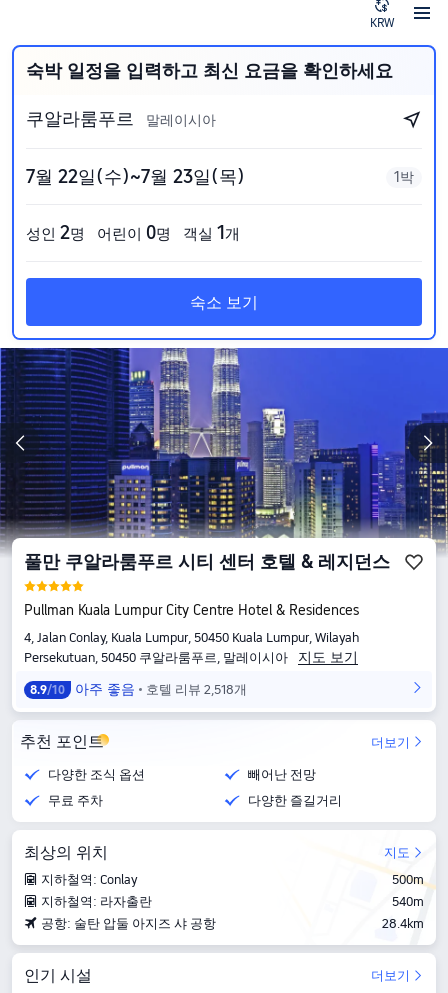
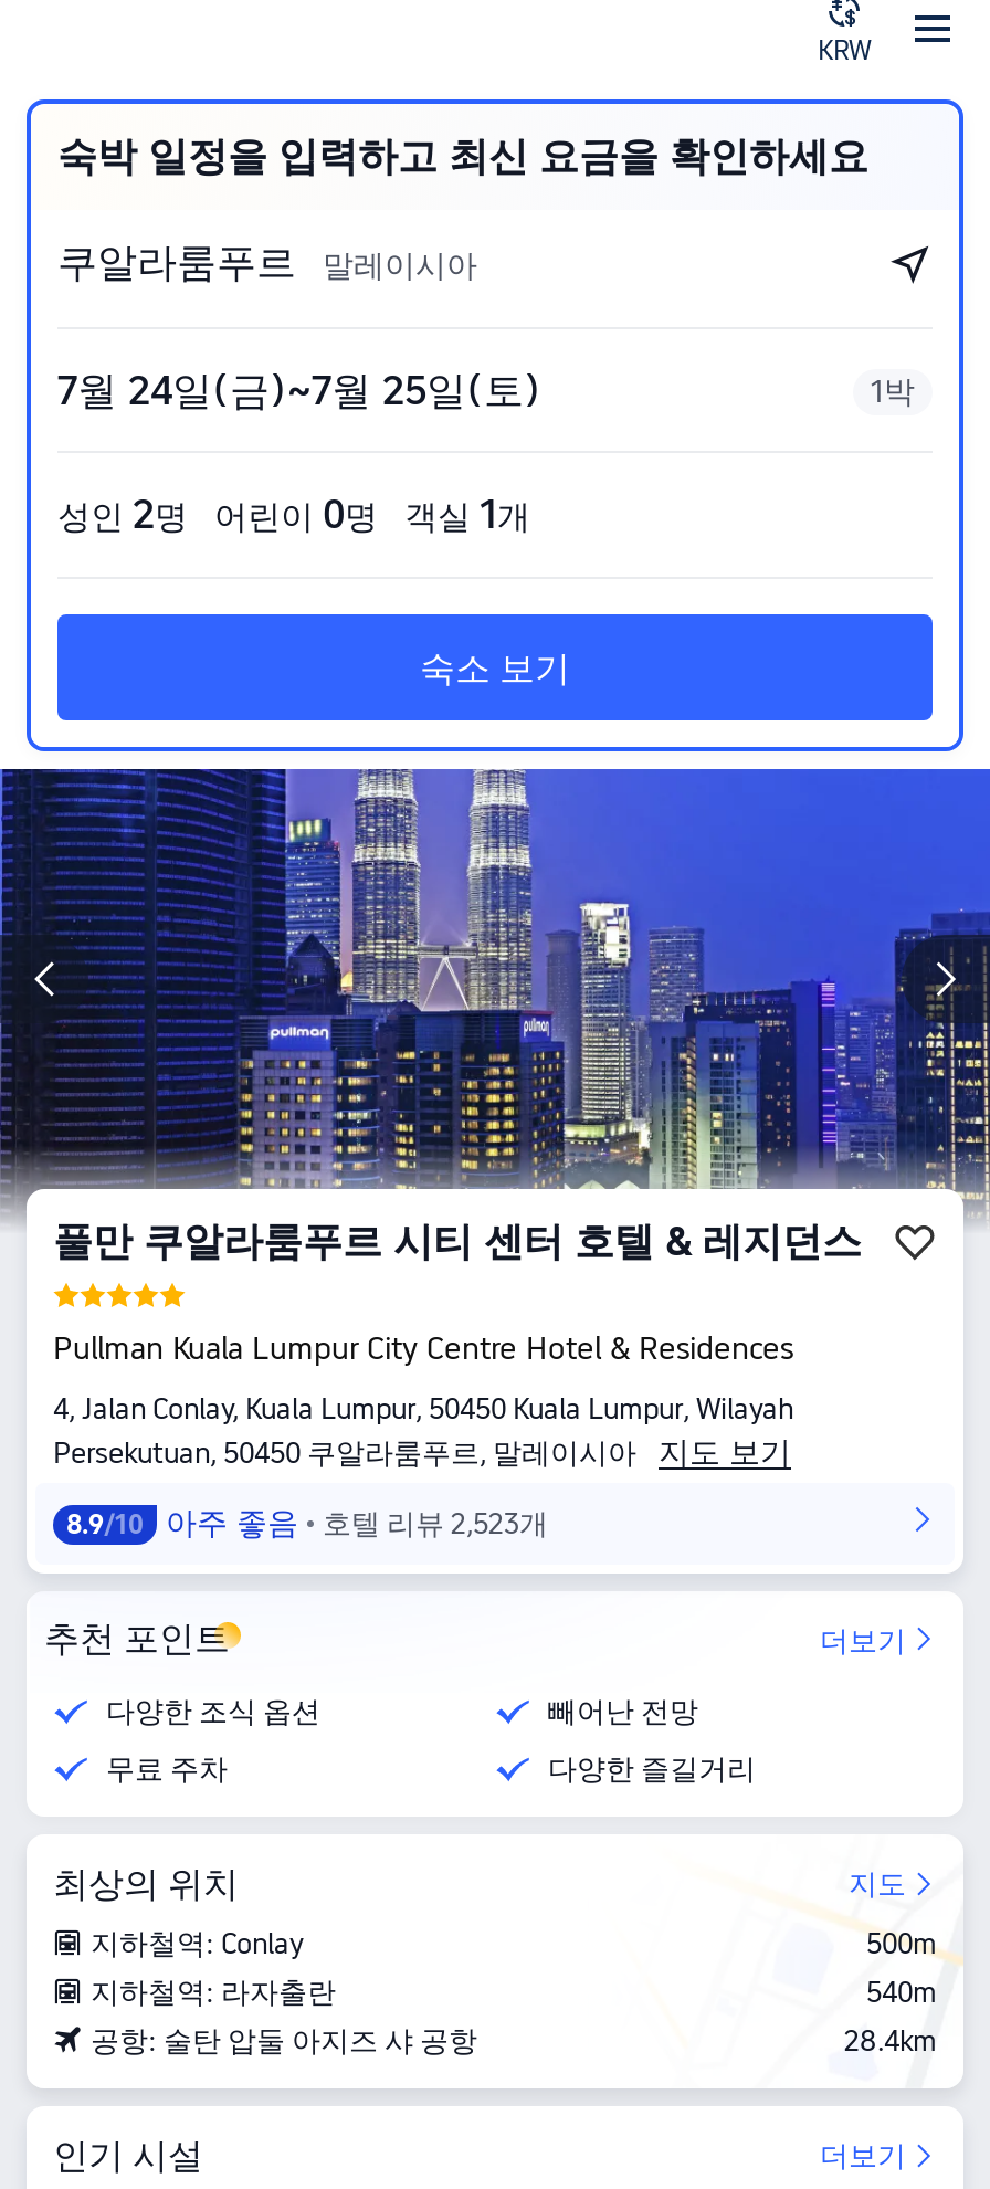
- 7월 22일(수)~7월 23일(목)
+ 7월 24일(금)~7월 25일(토)

- 8.9/10 아주 좋음 호텔 리뷰 2,518개
+ 8.9/10 아주 좋음 호텔 리뷰 2,523개
